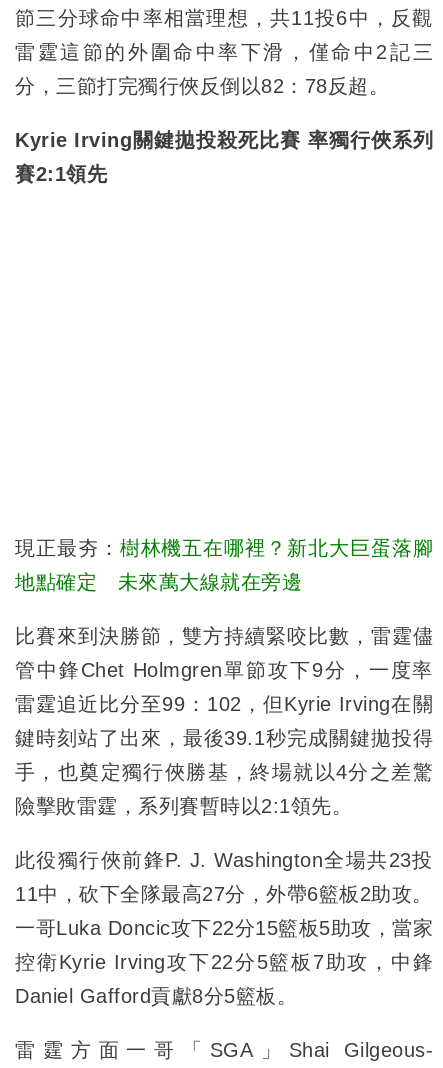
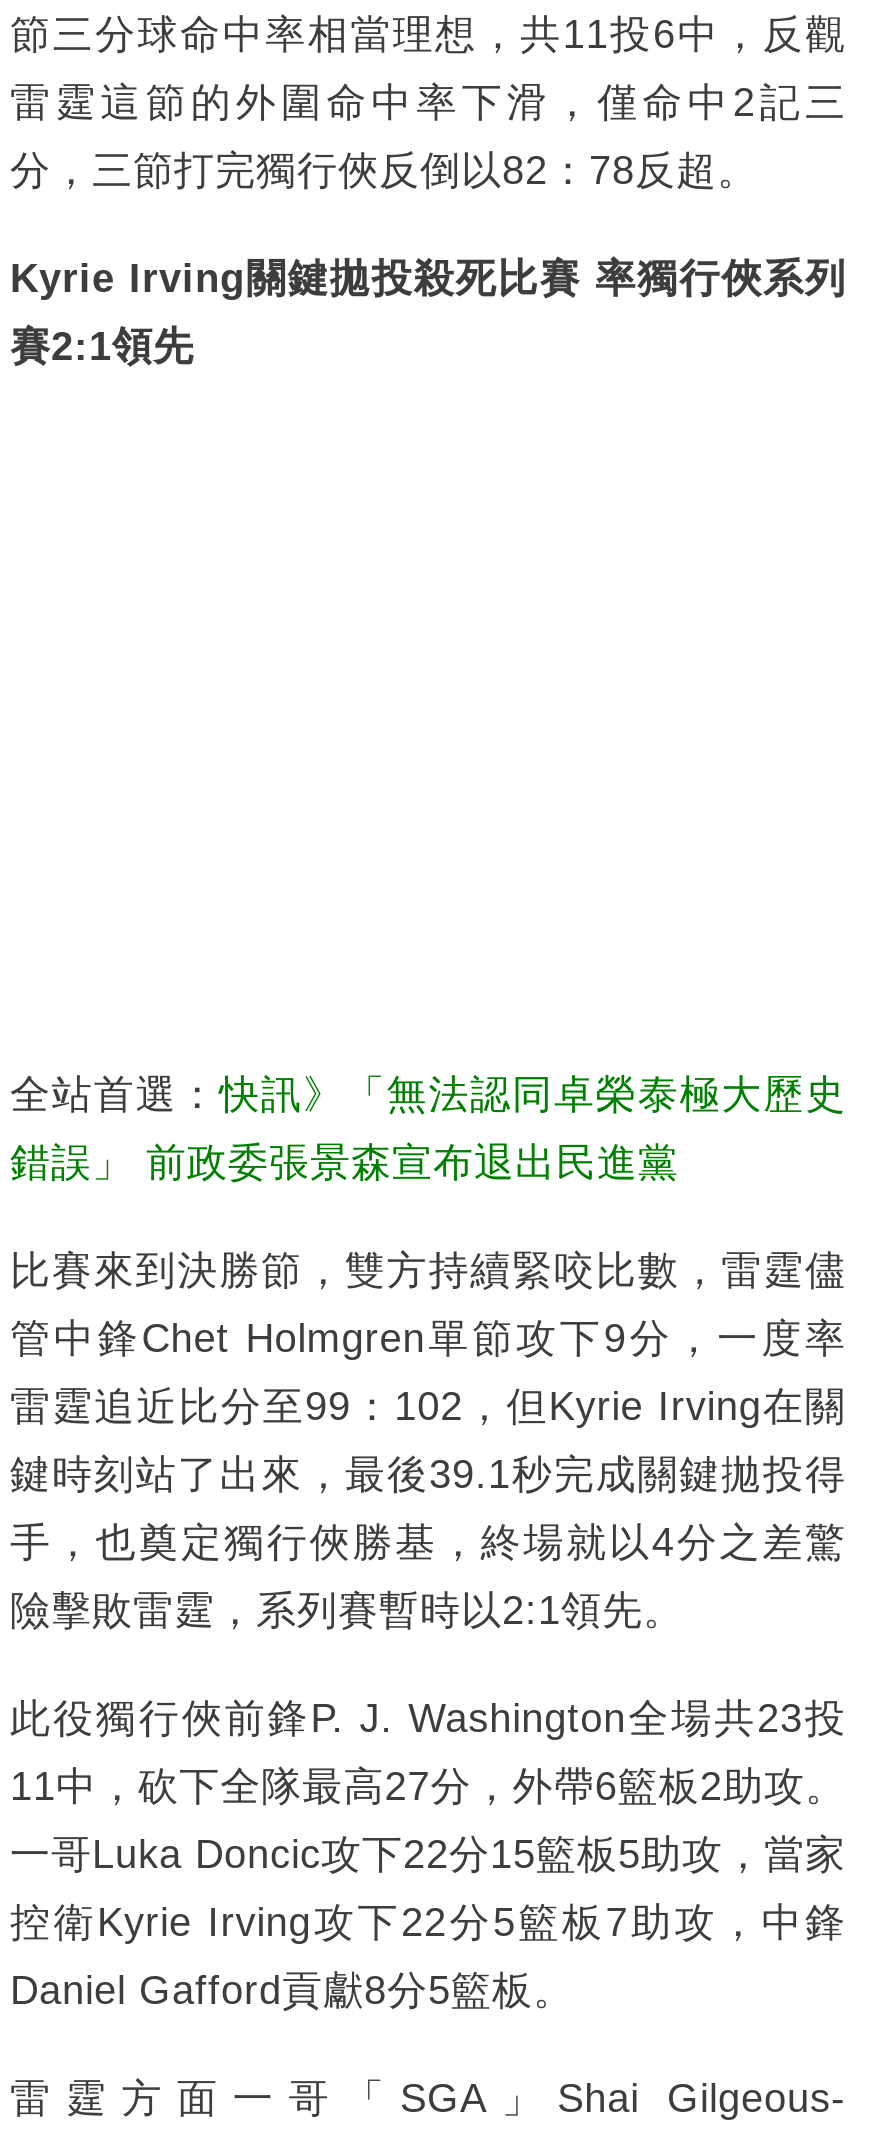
- 現正最夯：樹林機五在哪裡？新北大巨蛋落腳
+ 全站首選：快訊》「無法認同卓榮泰極大歷史

- 地點確定 未來萬大線就在旁邊
+ 錯誤」 前政委張景森宣布退出民進黨
